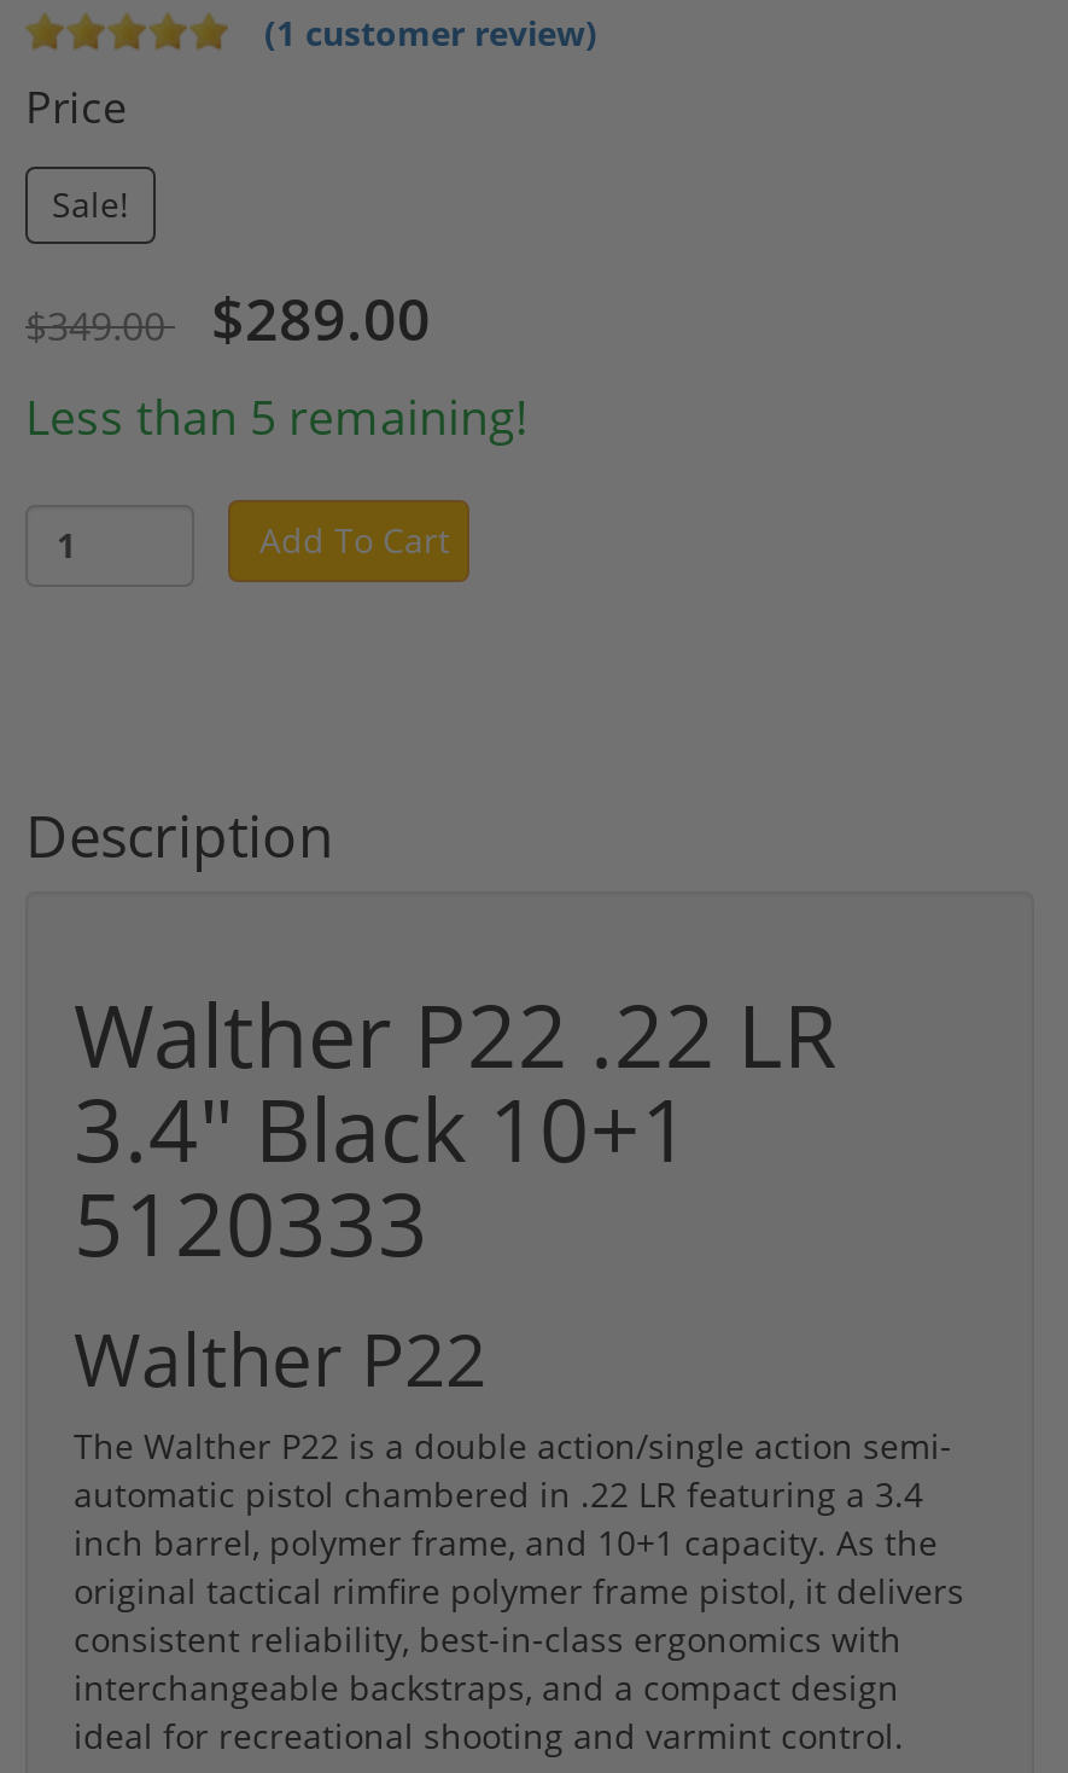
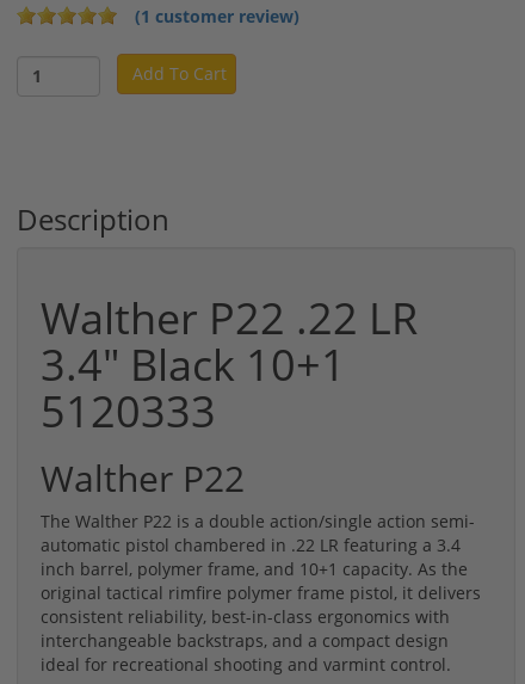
- Price
- Sale!
- $349.00
- $289.00
- Less than 5 remaining!
